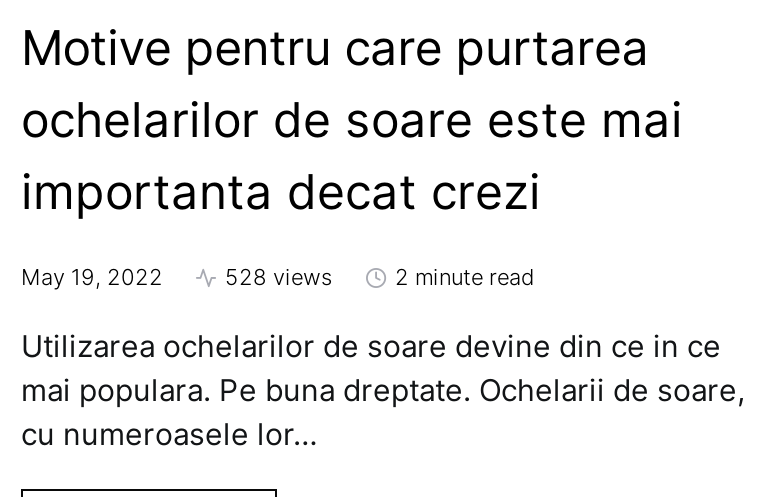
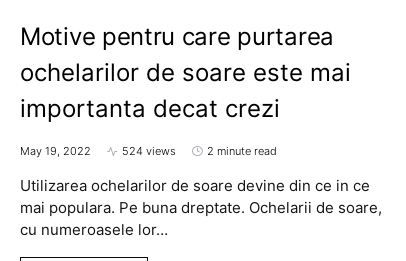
- 528 views
+ 524 views
